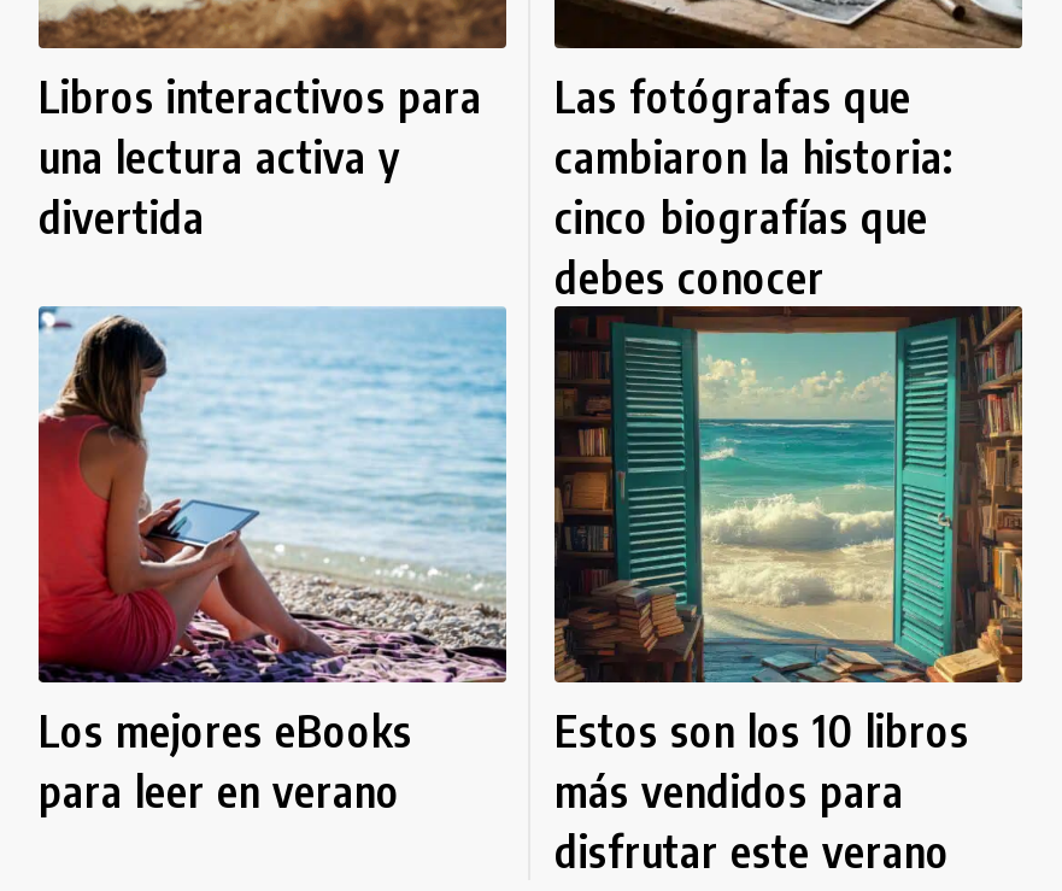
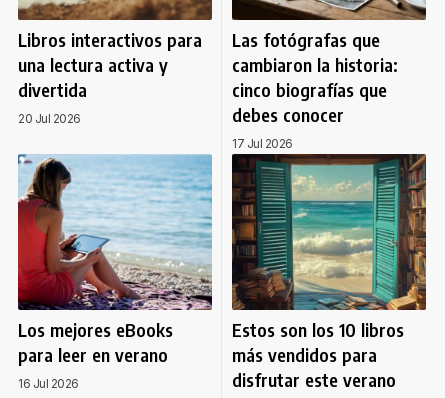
+ 20 Jul 2026

+ 17 Jul 2026

+ 16 Jul 2026
